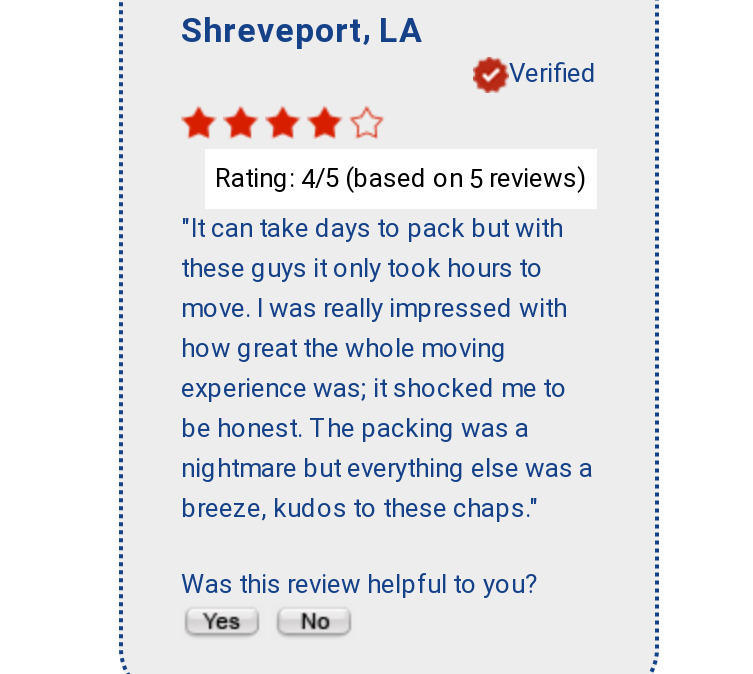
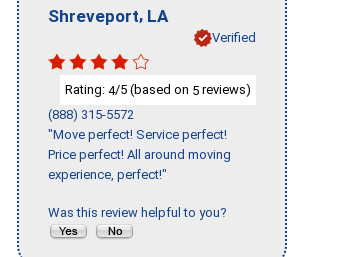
- "It can take days to pack but with
- these guys it only took hours to
- move. I was really impressed with
- how great the whole moving
- experience was; it shocked me to
- be honest. The packing was a
- nightmare but everything else was a
- breeze, kudos to these chaps."
+ (888) 315-5572
+ "Move perfect! Service perfect!
+ Price perfect! All around moving
+ experience, perfect!"
